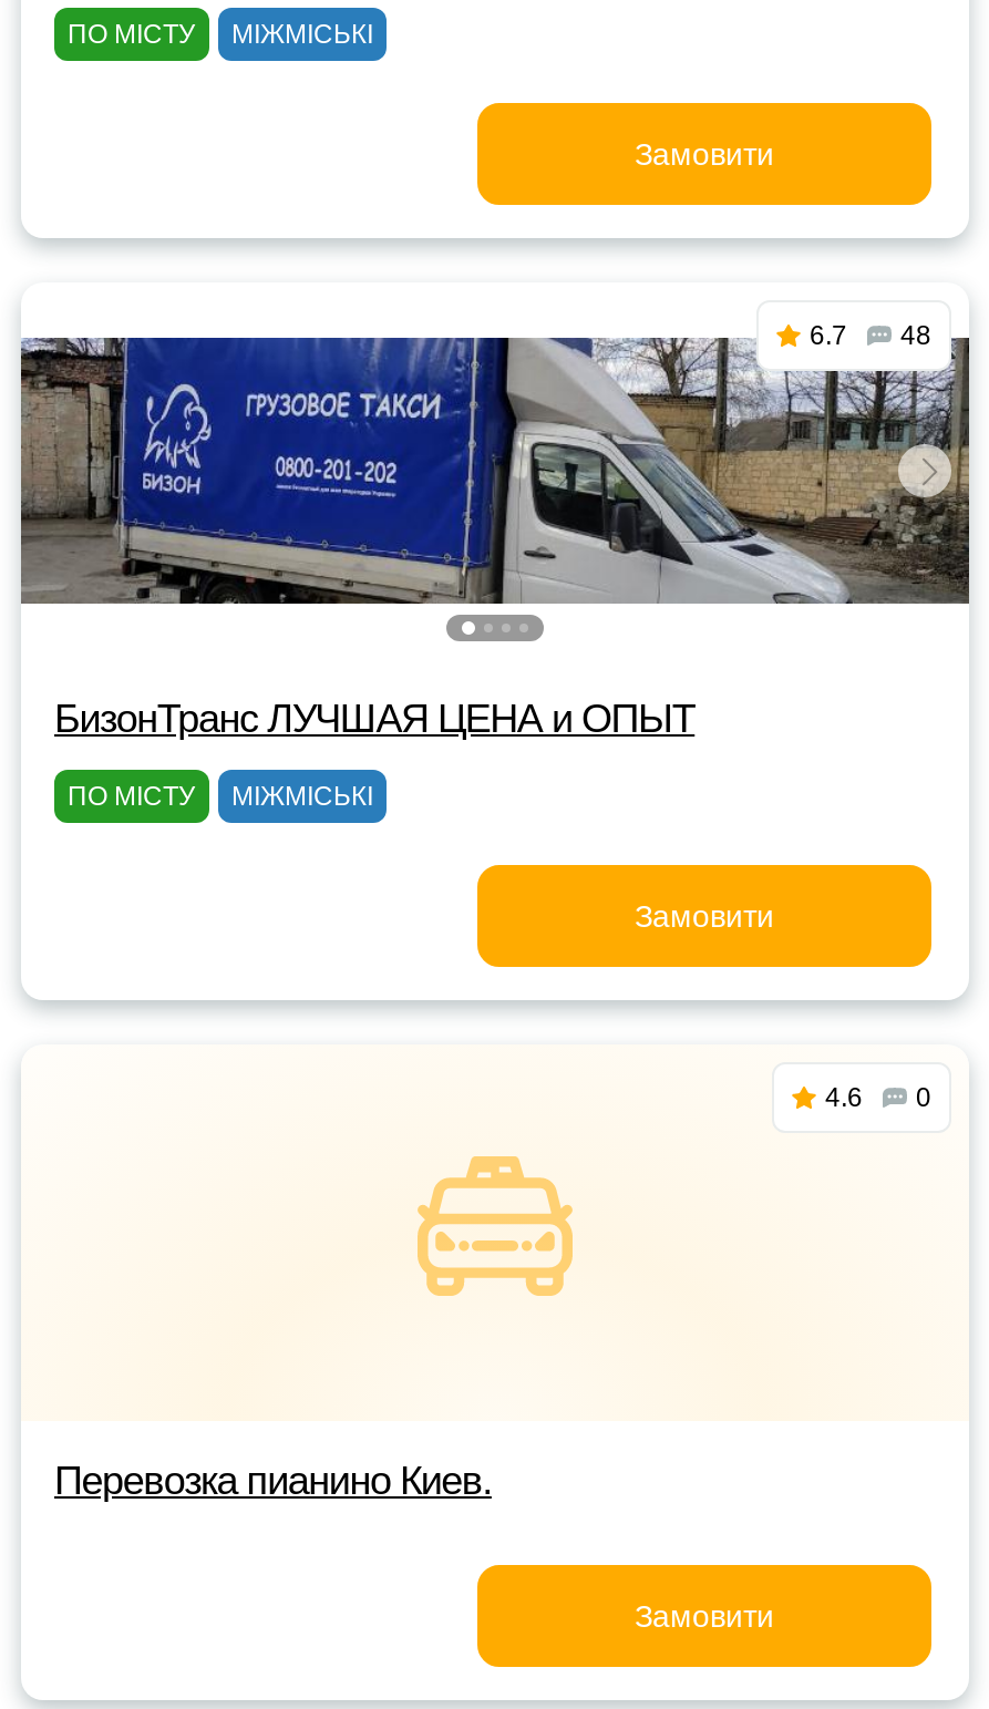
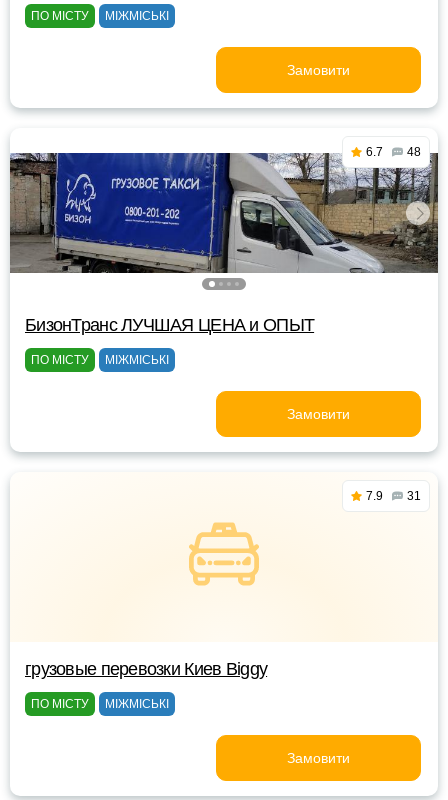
- 4.6
- 0
+ 7.9
+ 31

- Перевозка пианино Киев.
+ грузовые перевозки Киев Biggy
+ ПО МІСТУ
+ МІЖМІСЬКІ
